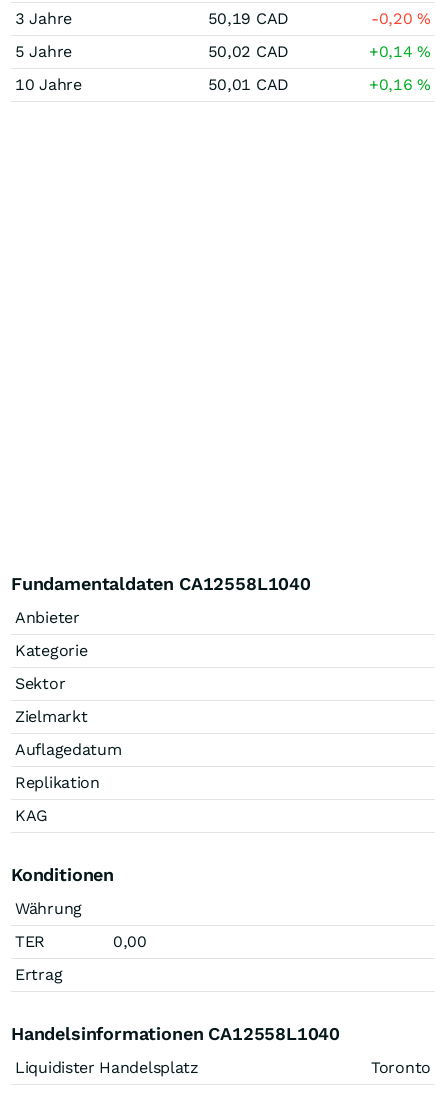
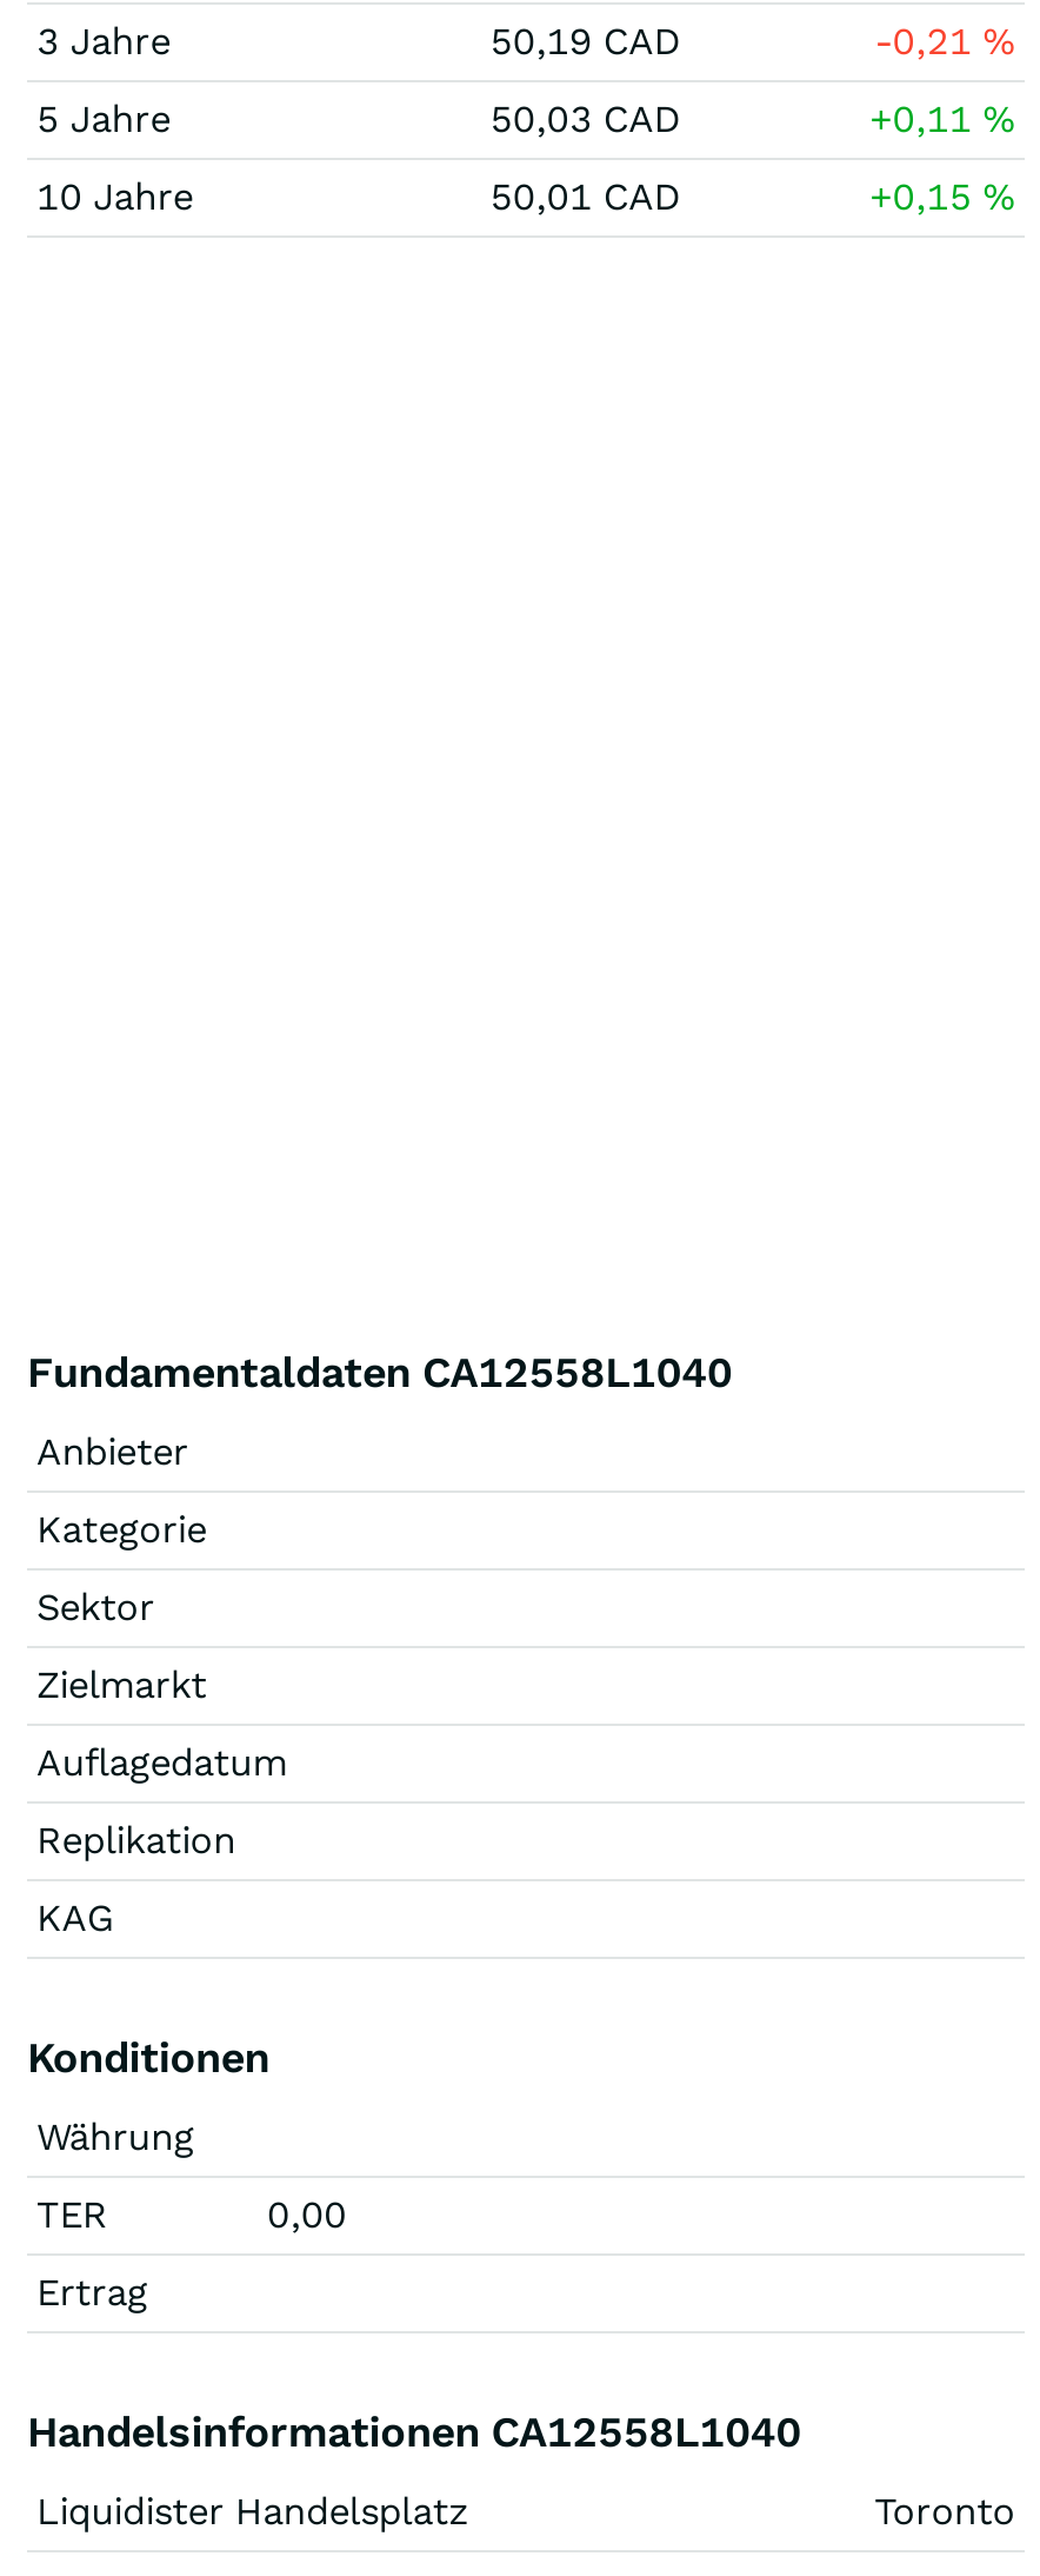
- -0,20%
+ -0,21%

- 50,02 CAD
+ 50,03 CAD

- +0,14%
+ +0,11%

- +0,16%
+ +0,15%
